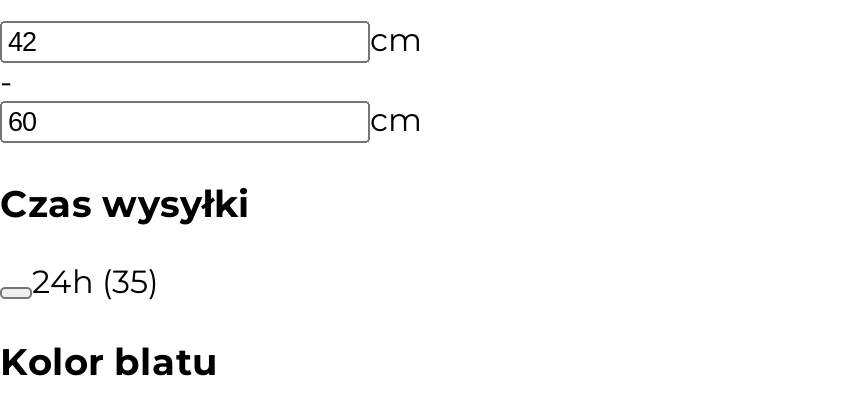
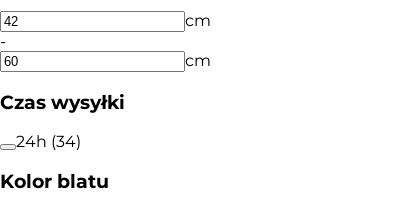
- 24h (35)
+ 24h (34)
